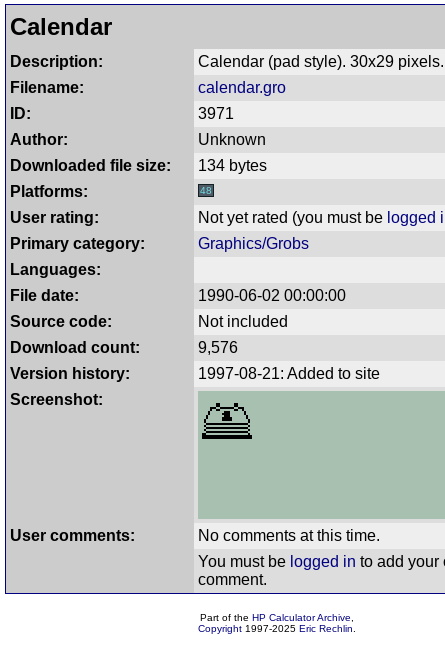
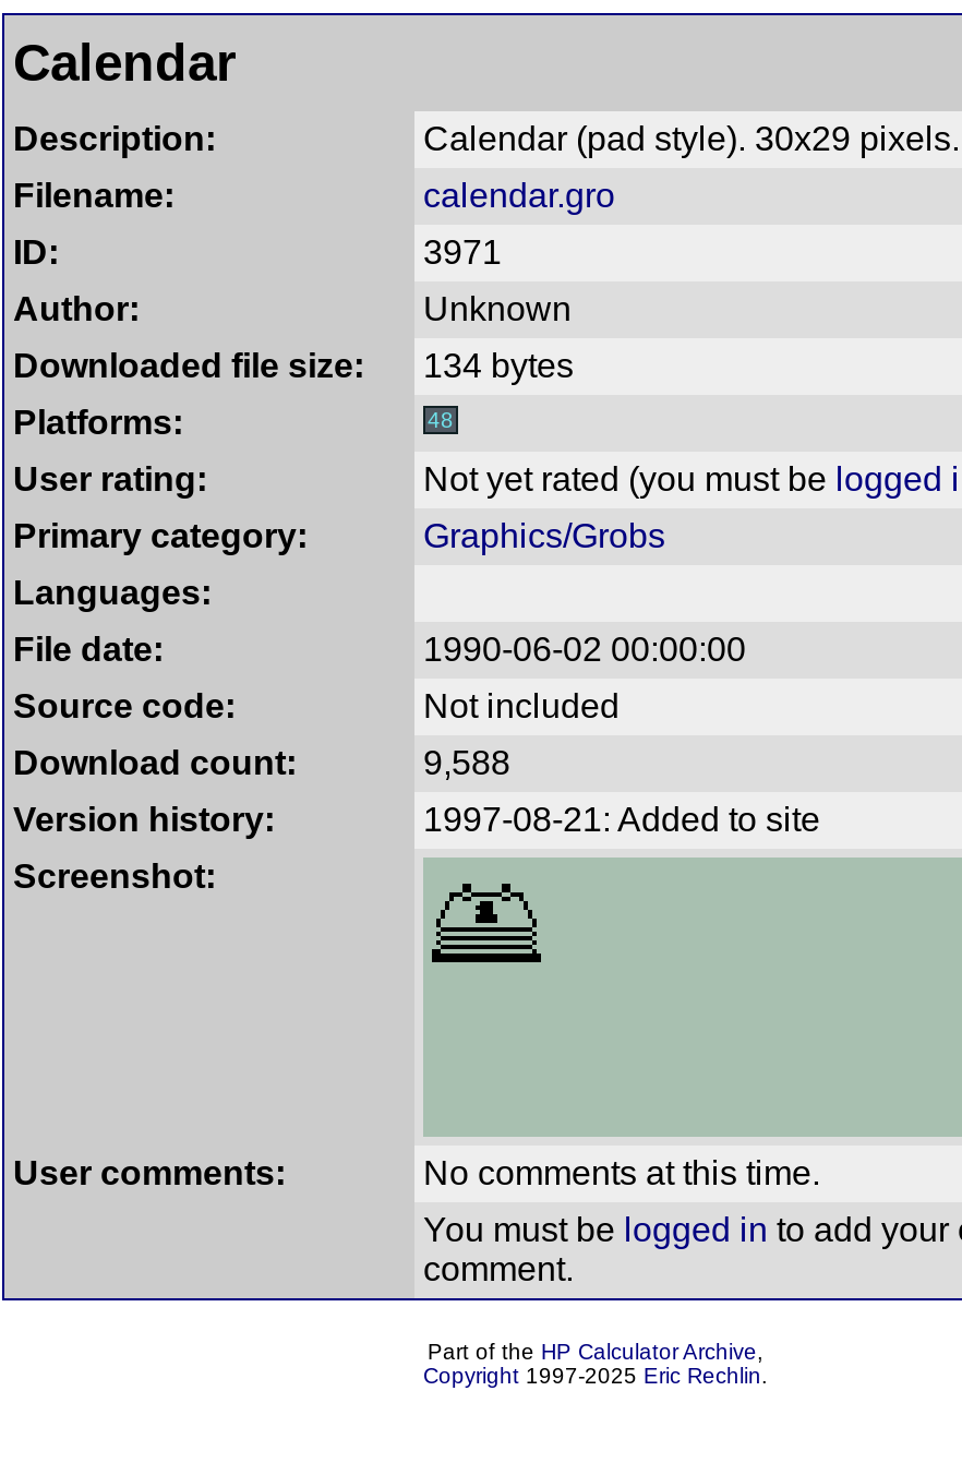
- 9,576
+ 9,588
